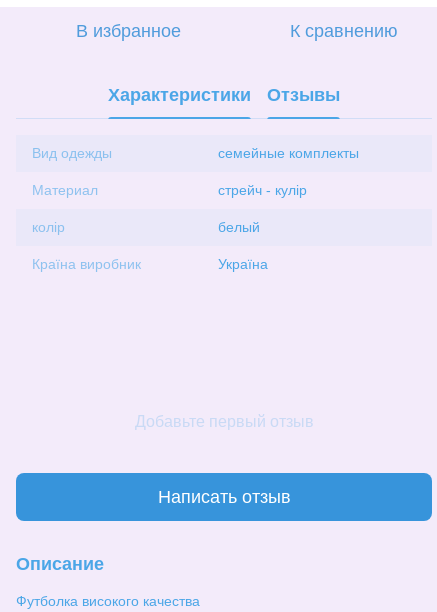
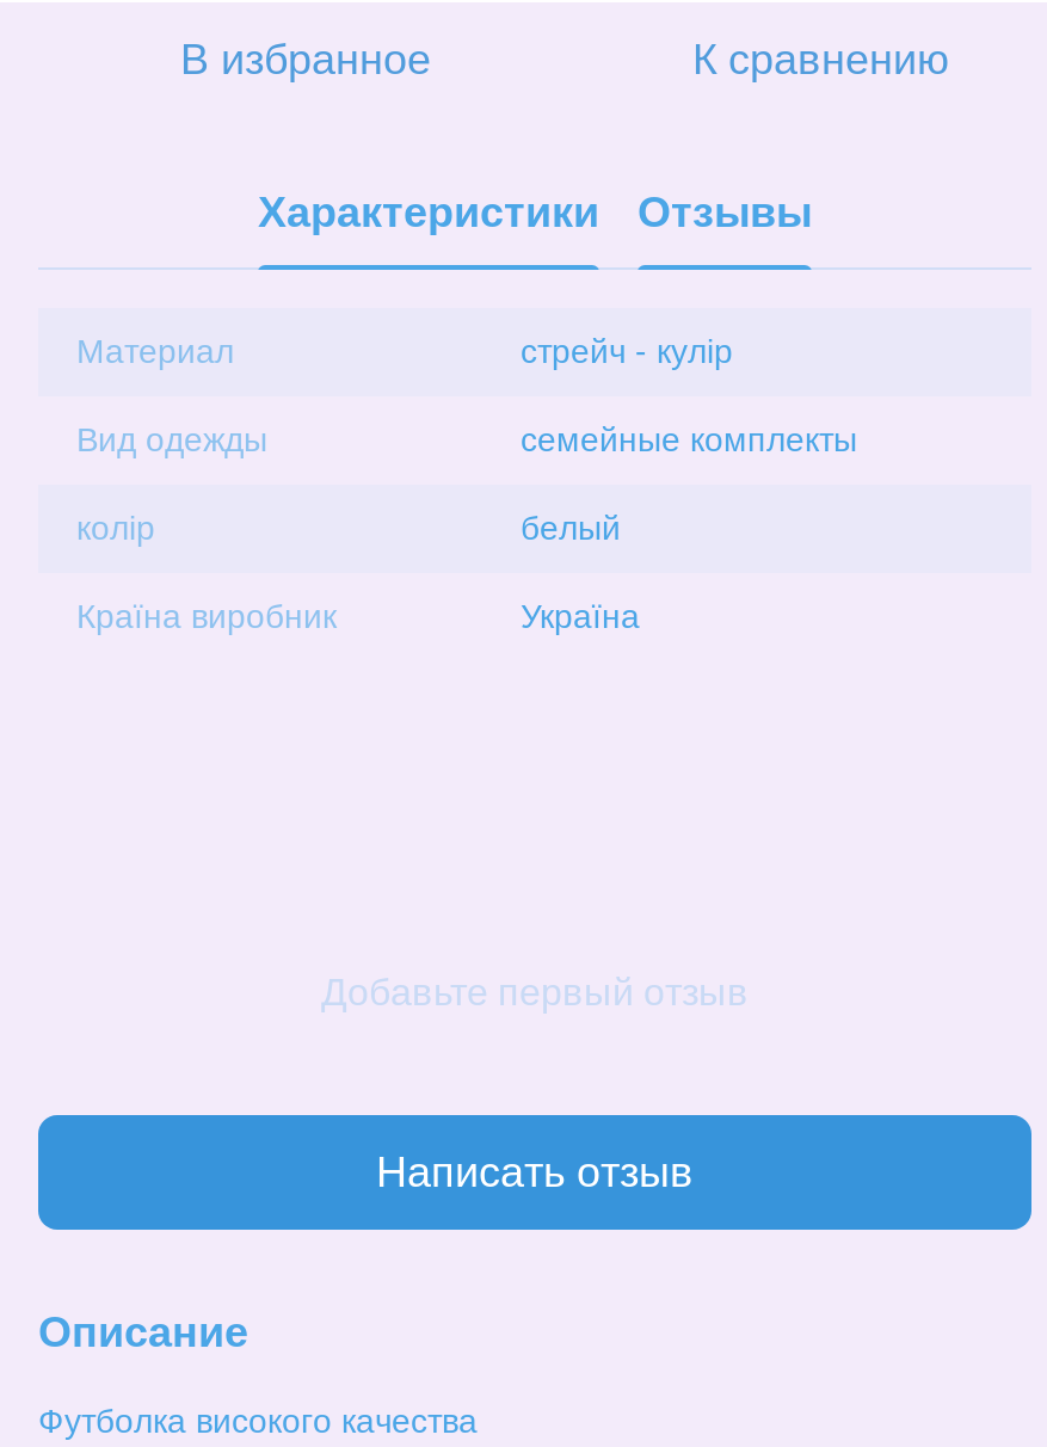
moved down: Вид одежды | семейные комплекты

moved up: Материал | стрейч - кулір
